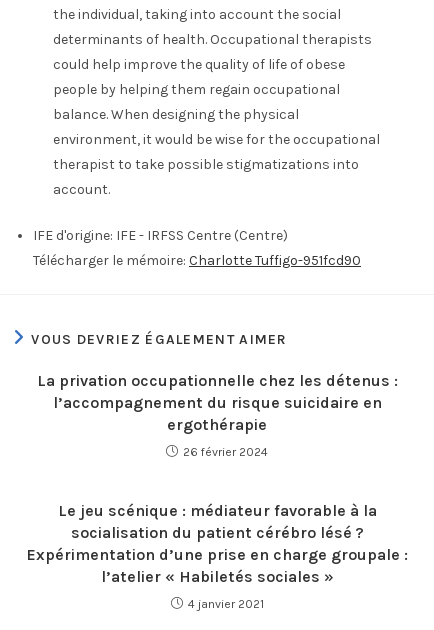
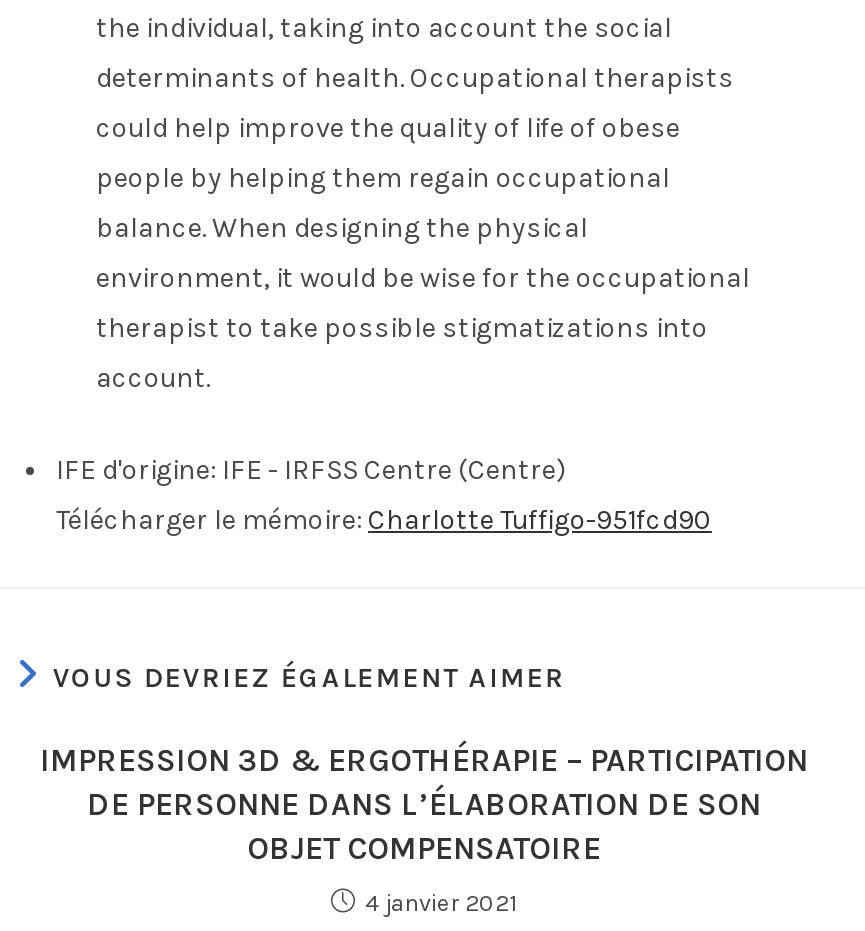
- La privation occupationnelle chez les détenus :
- l’accompagnement du risque suicidaire en
- ergothérapie
- 26 février 2024
- Le jeu scénique : médiateur favorable à la
- socialisation du patient cérébro lésé ?
- Expérimentation d’une prise en charge groupale :
- l’atelier « Habiletés sociales »
+ IMPRESSION 3D & ERGOTHÉRAPIE – PARTICIPATION
+ DE PERSONNE DANS L’ÉLABORATION DE SON
+ OBJET COMPENSATOIRE
